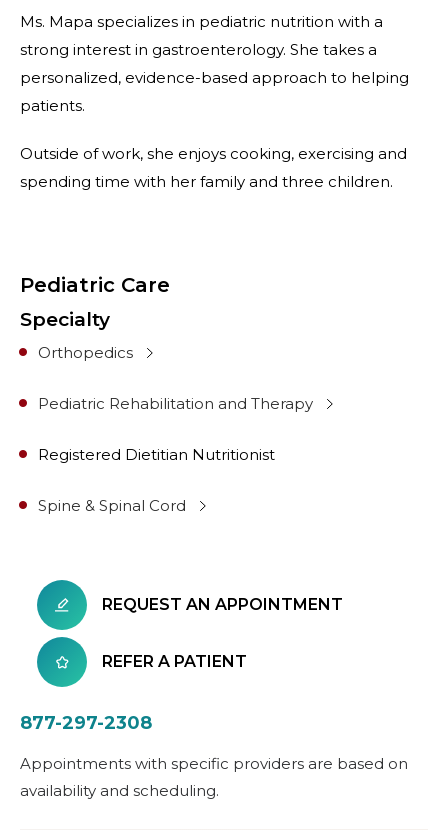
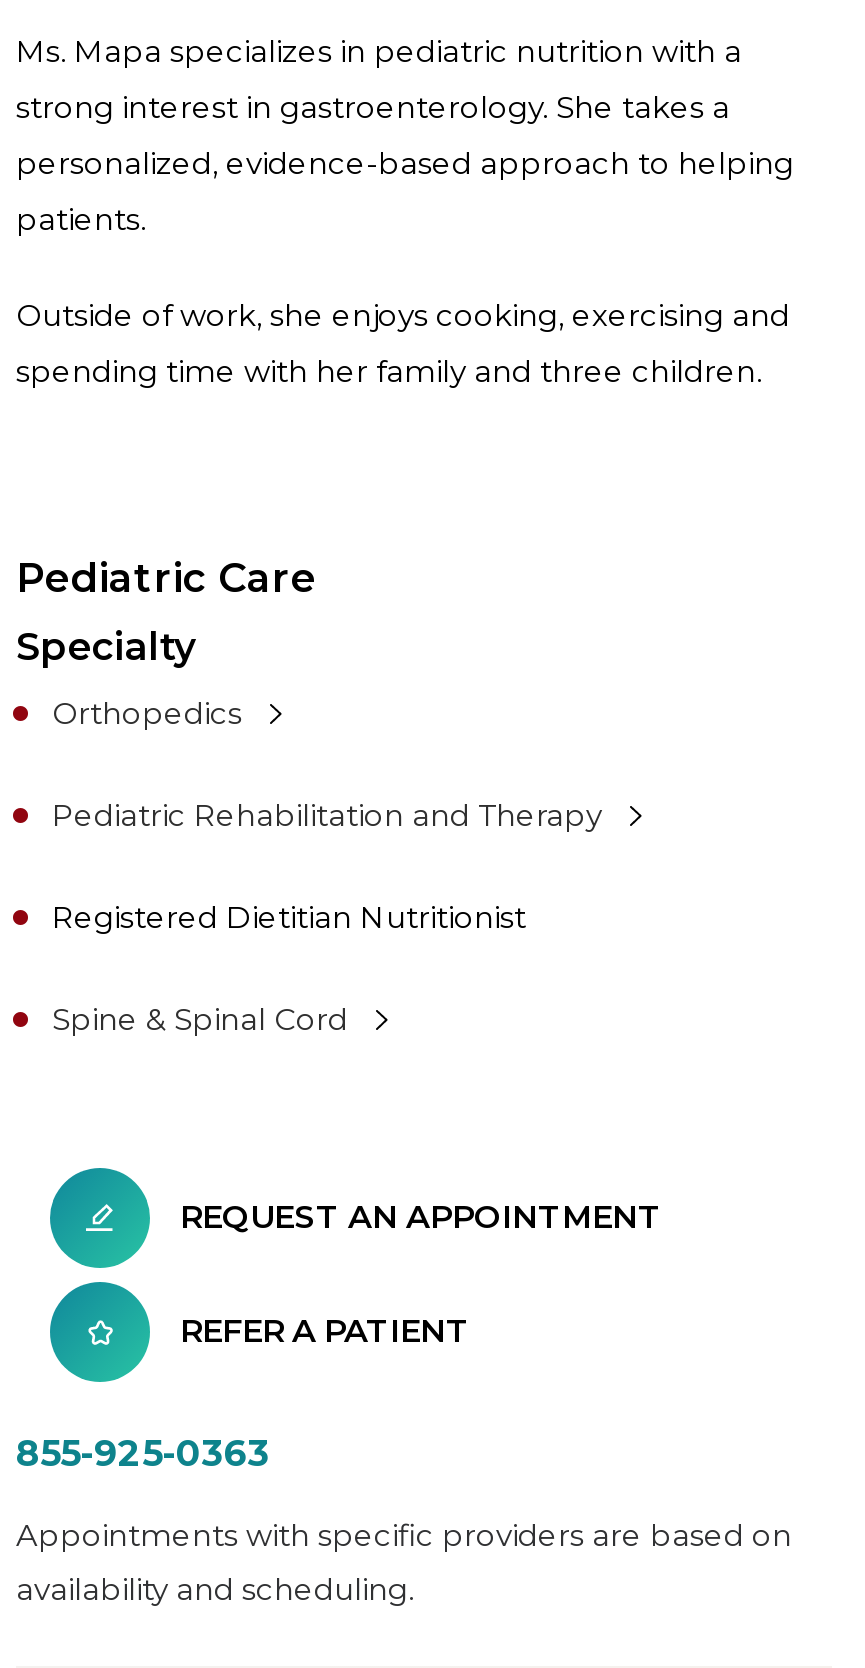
- 877-297-2308
+ 855-925-0363
